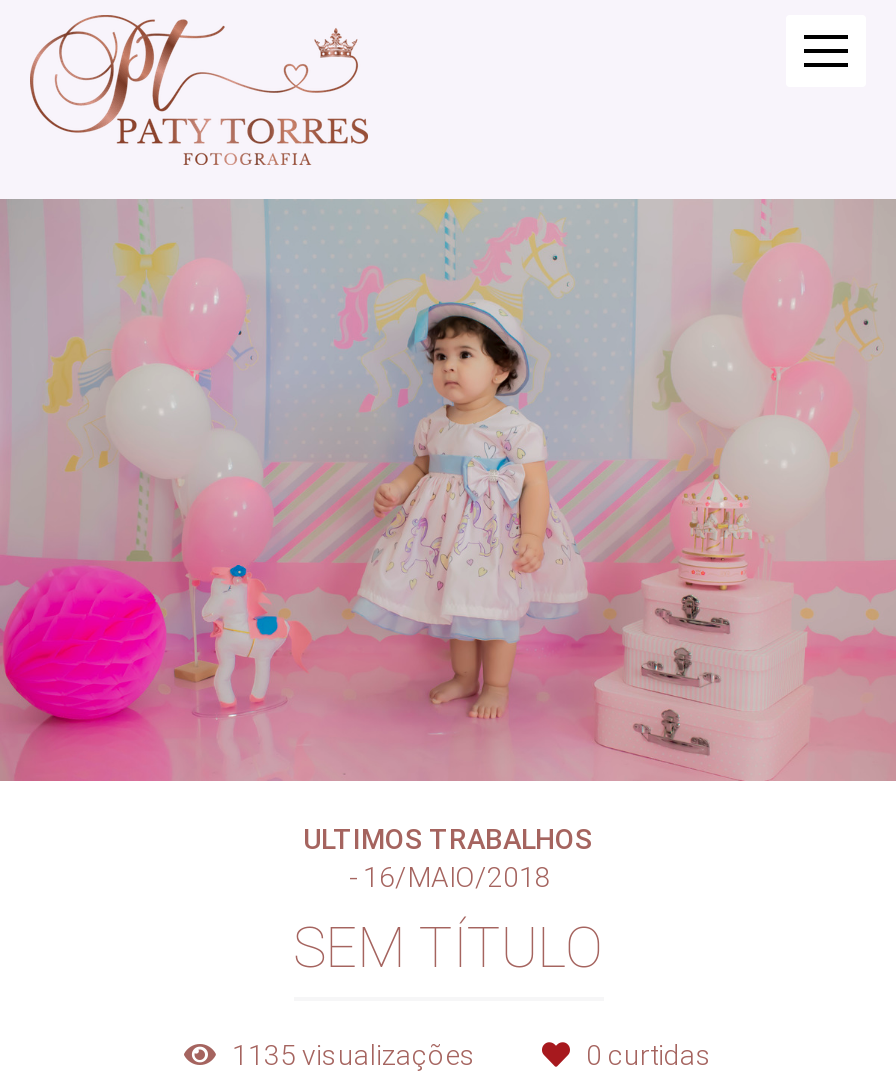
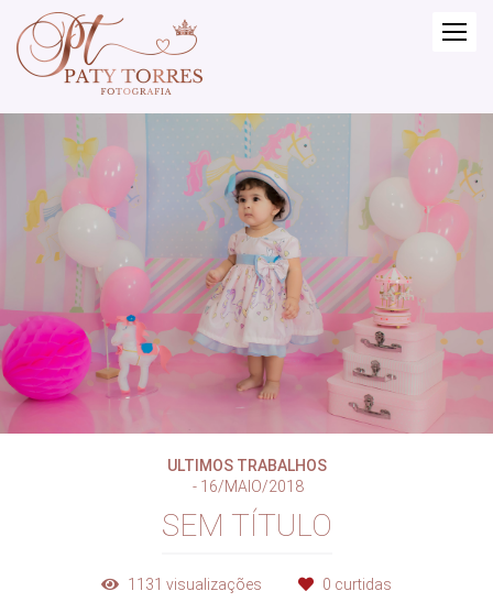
- 1135 visualizações
+ 1131 visualizações
